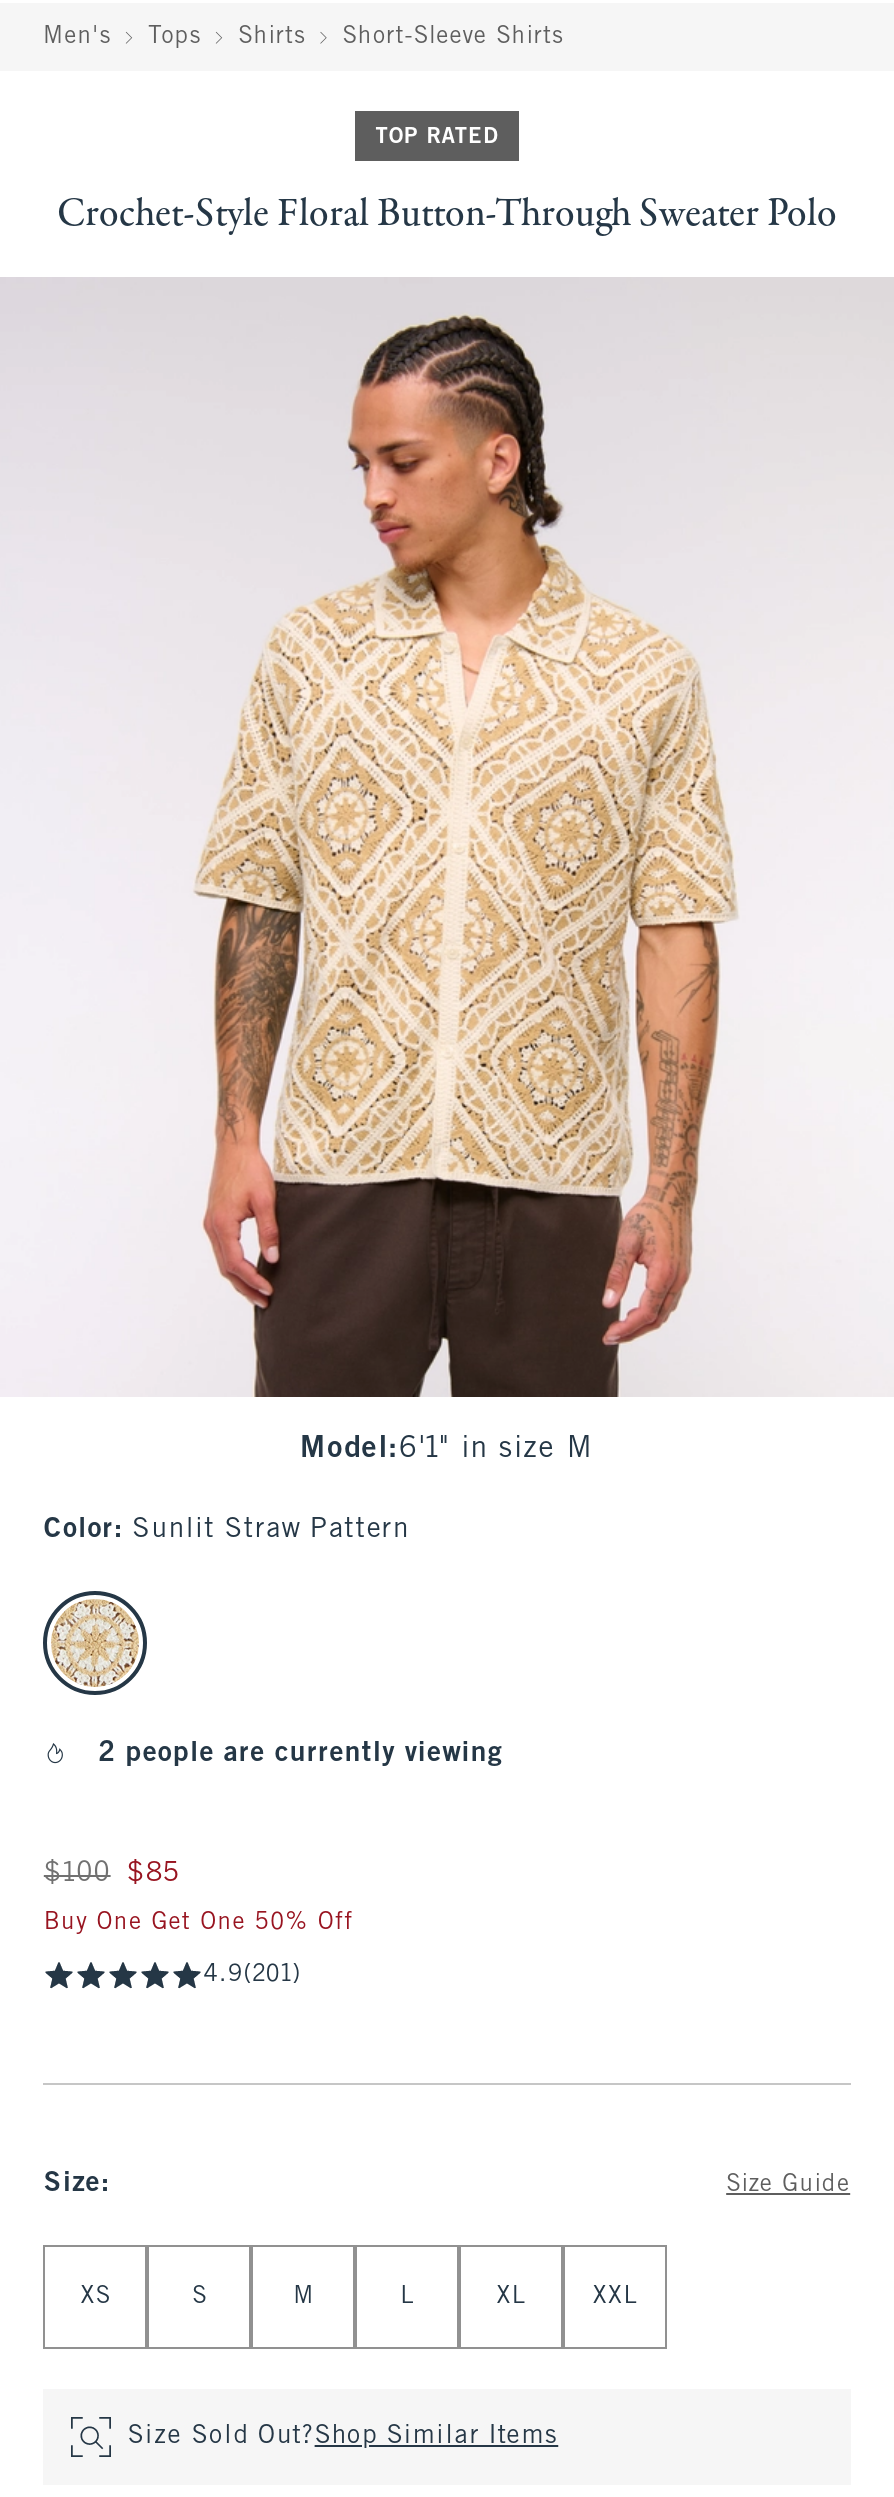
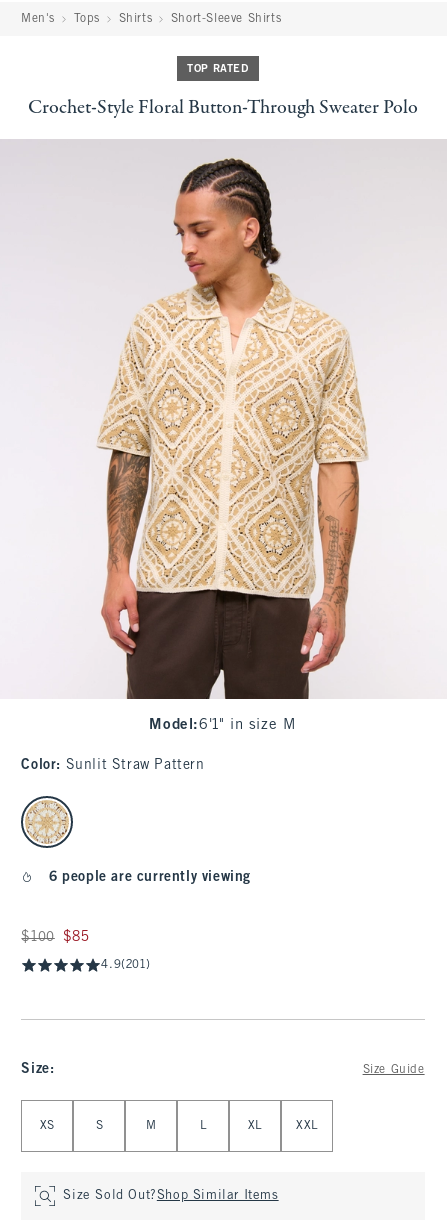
- 2 people are currently viewing
+ 6 people are currently viewing

- Buy One Get One 50% Off
